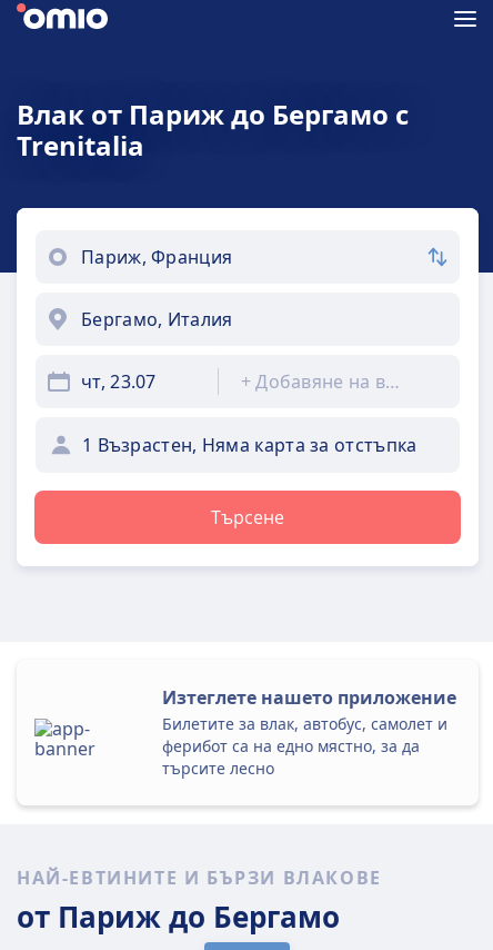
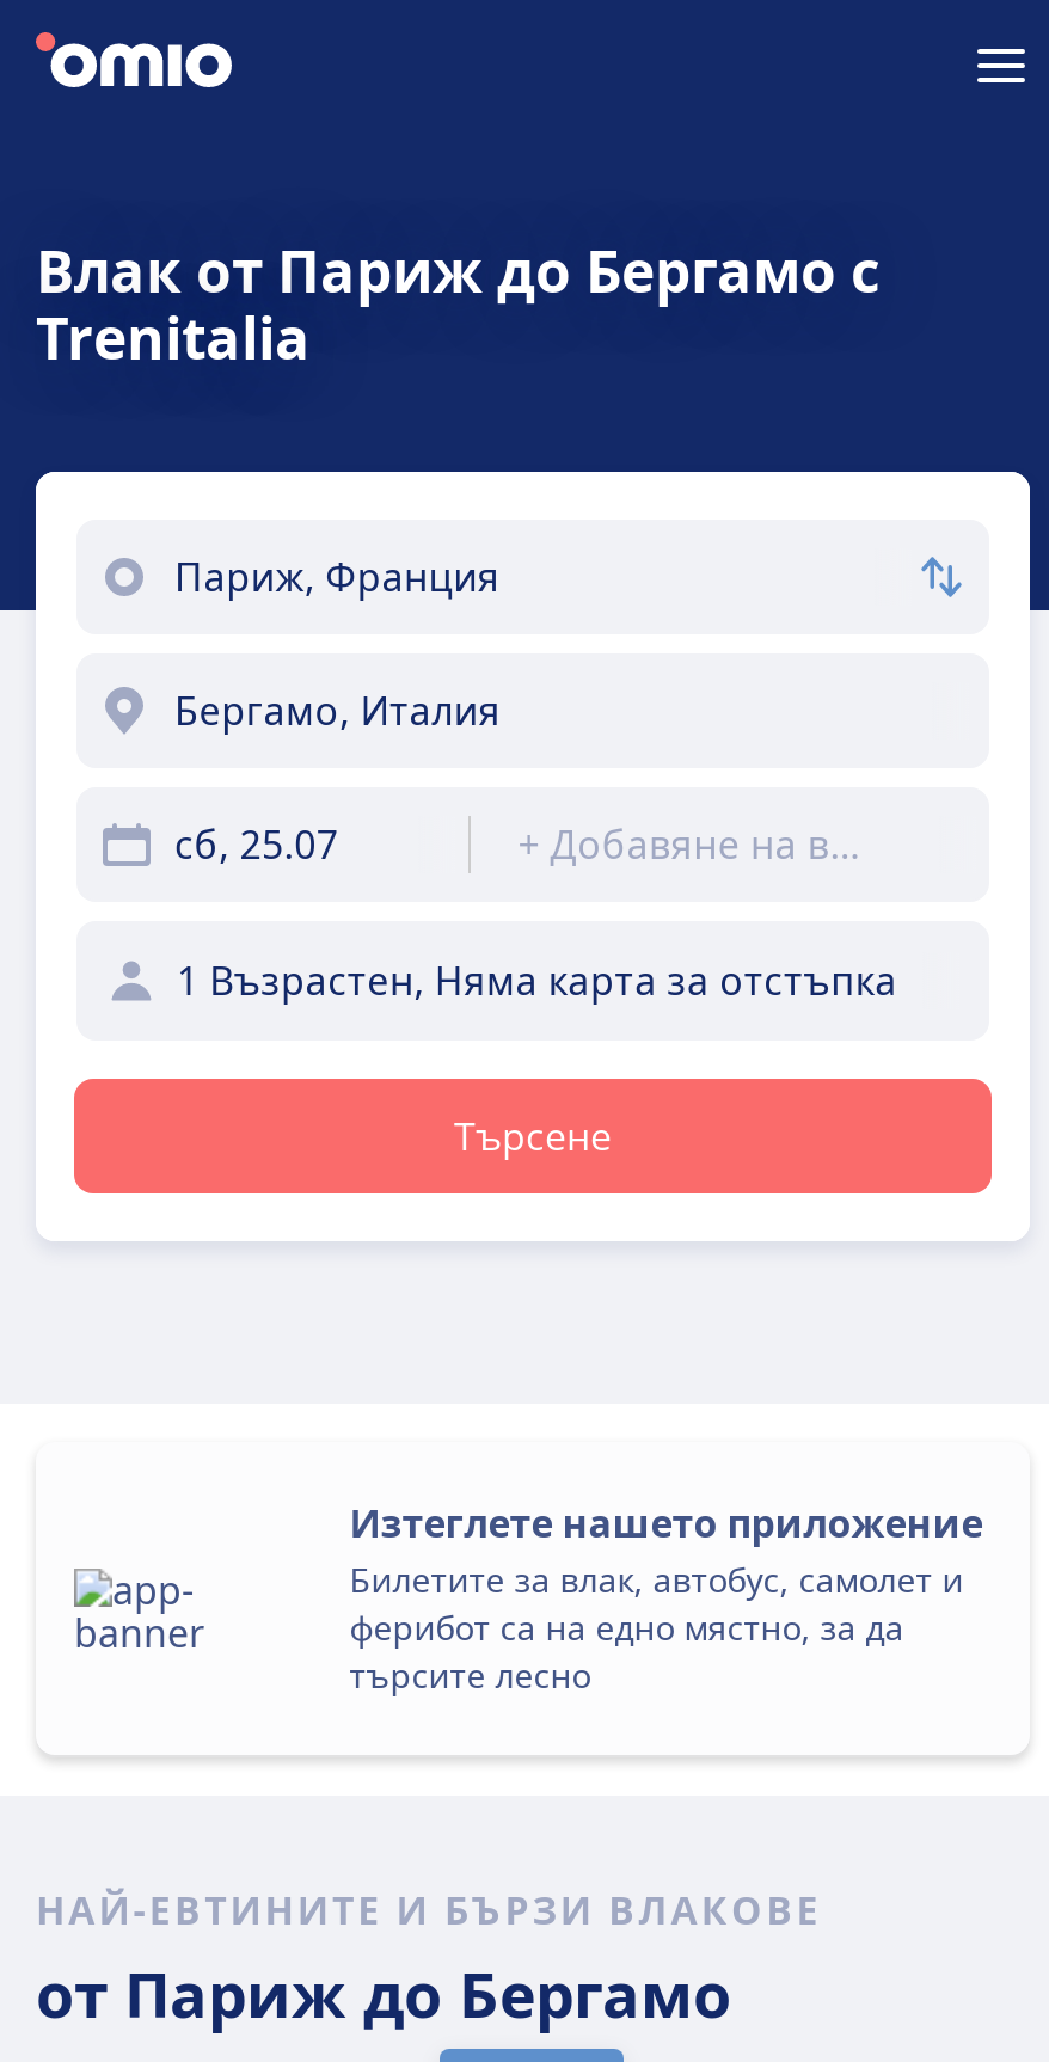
- чт, 23.07
+ сб, 25.07
